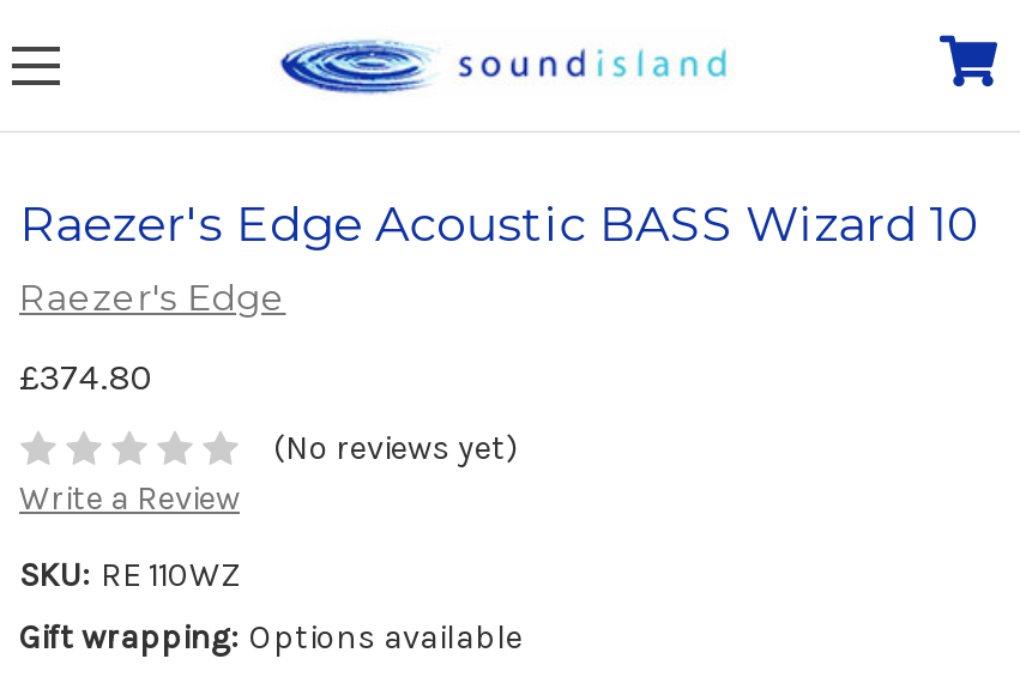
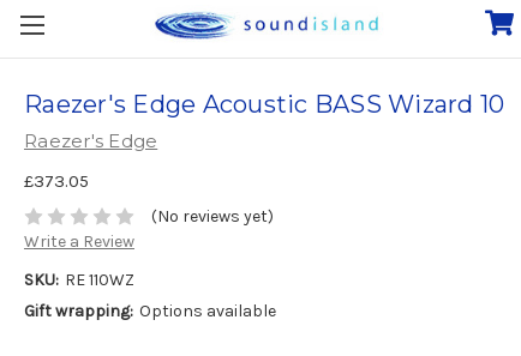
- £374.80
+ £373.05
